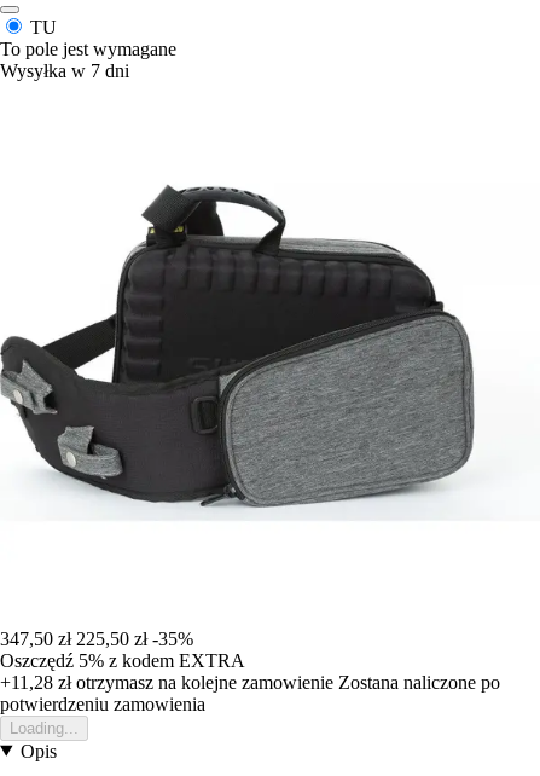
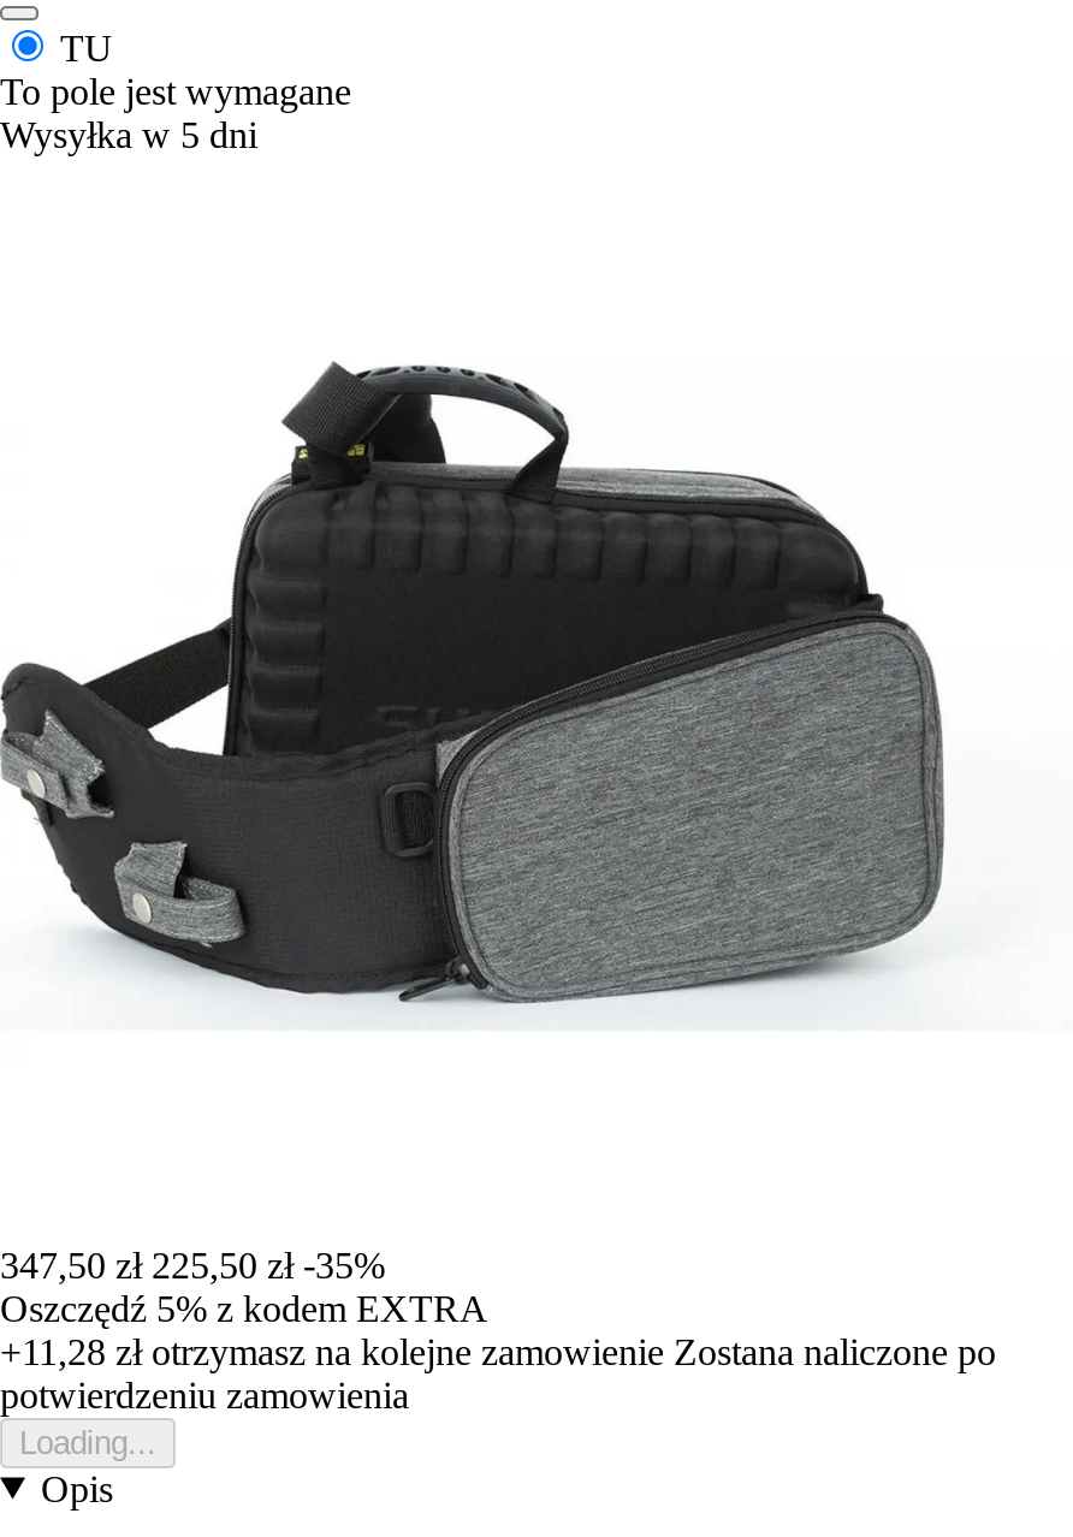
- Wysyłka w 7 dni
+ Wysyłka w 5 dni
